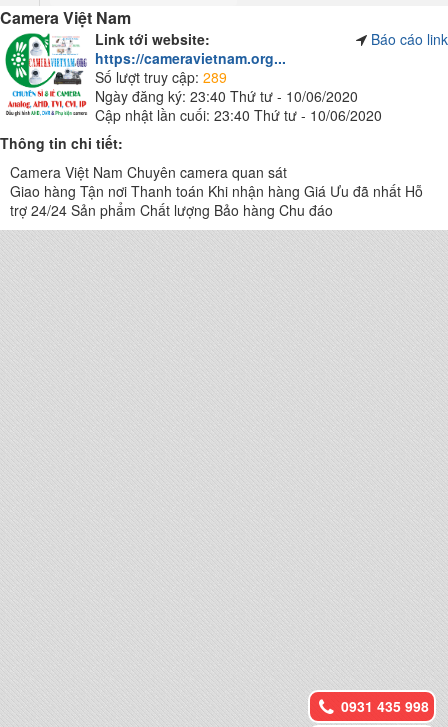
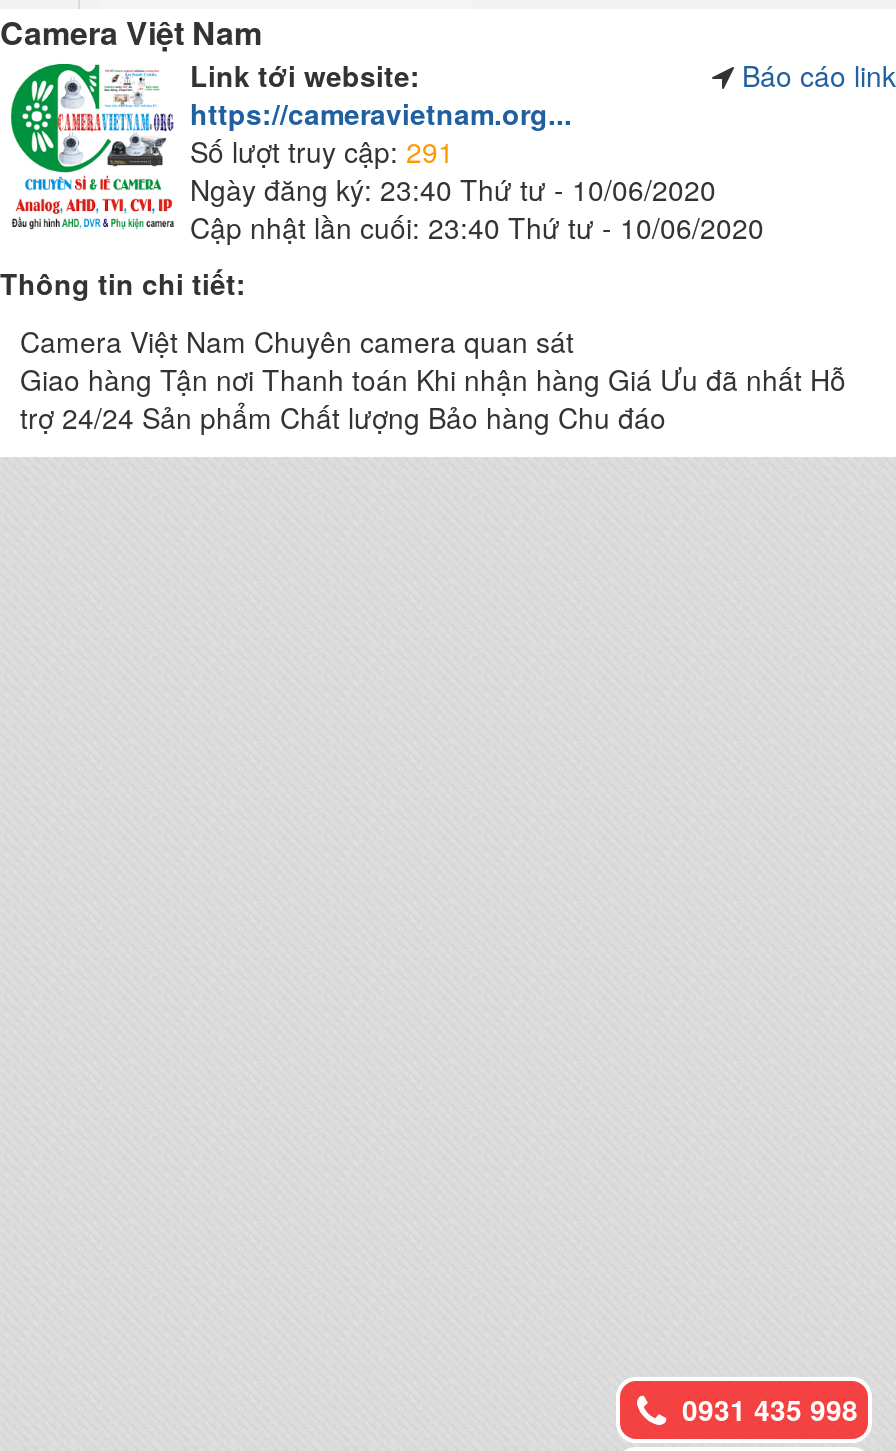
- Số lượt truy cập: 289
+ Số lượt truy cập: 291
